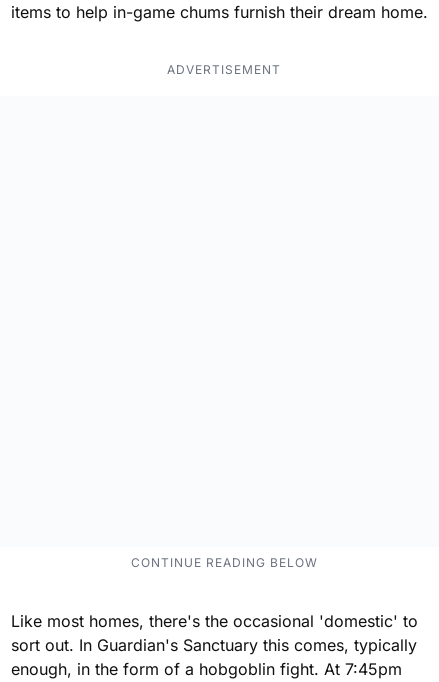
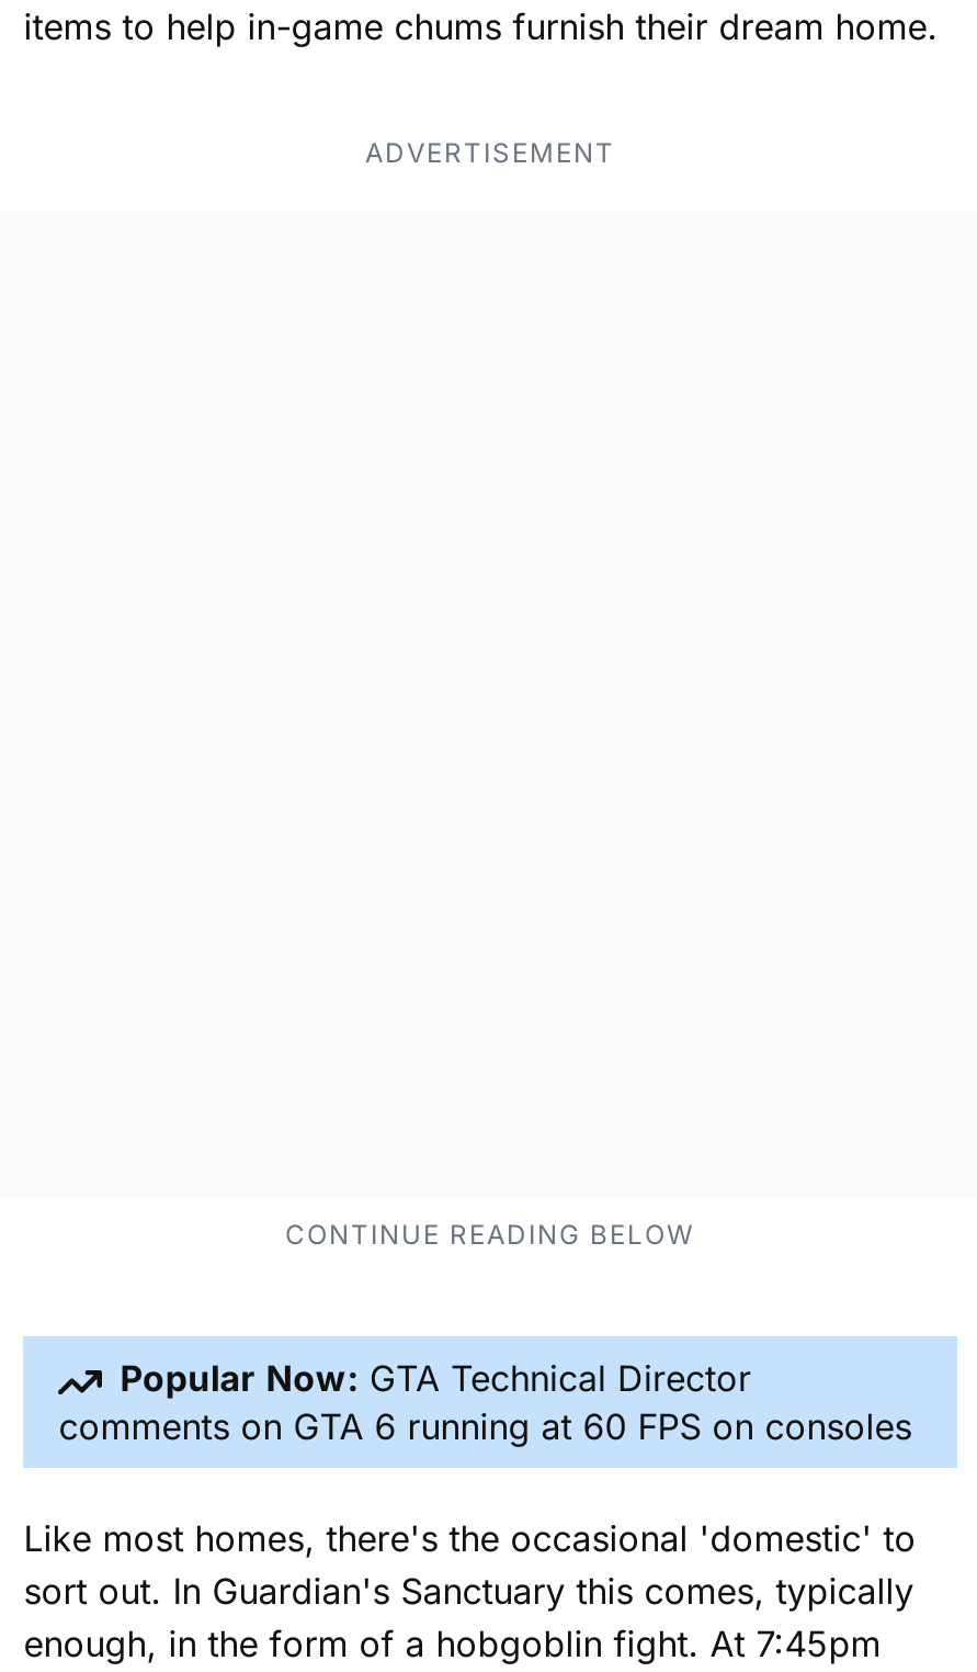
+ Popular Now: GTA Technical Director
+ comments on GTA 6 running at 60 FPS on consoles
